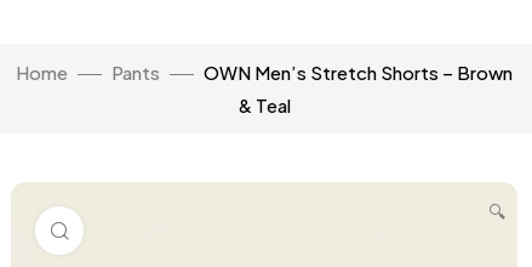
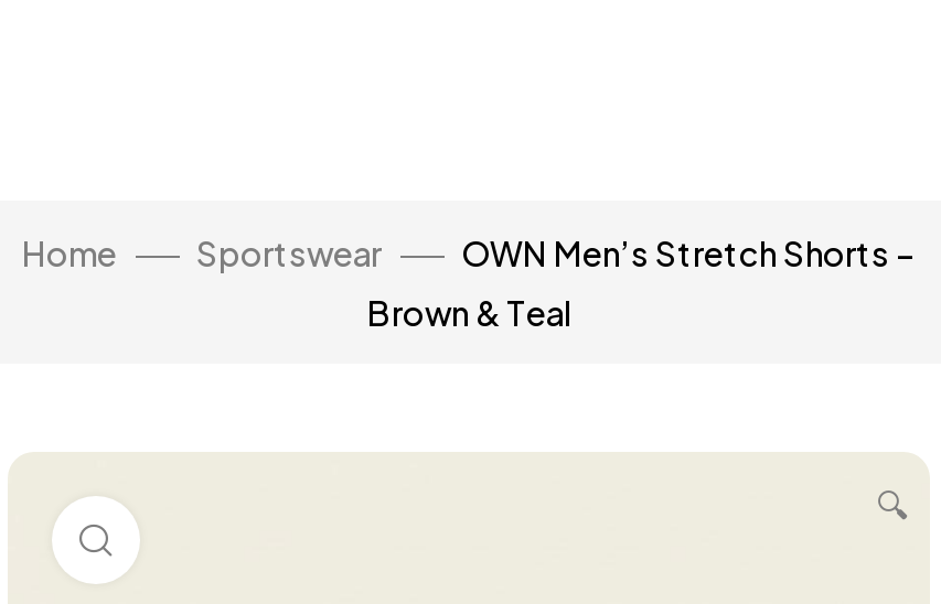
- Pants
- OWN Men’s Stretch Shorts – Brown
- & Teal
+ Sportswear
+ OWN Men’s Stretch Shorts –
+ Brown & Teal
